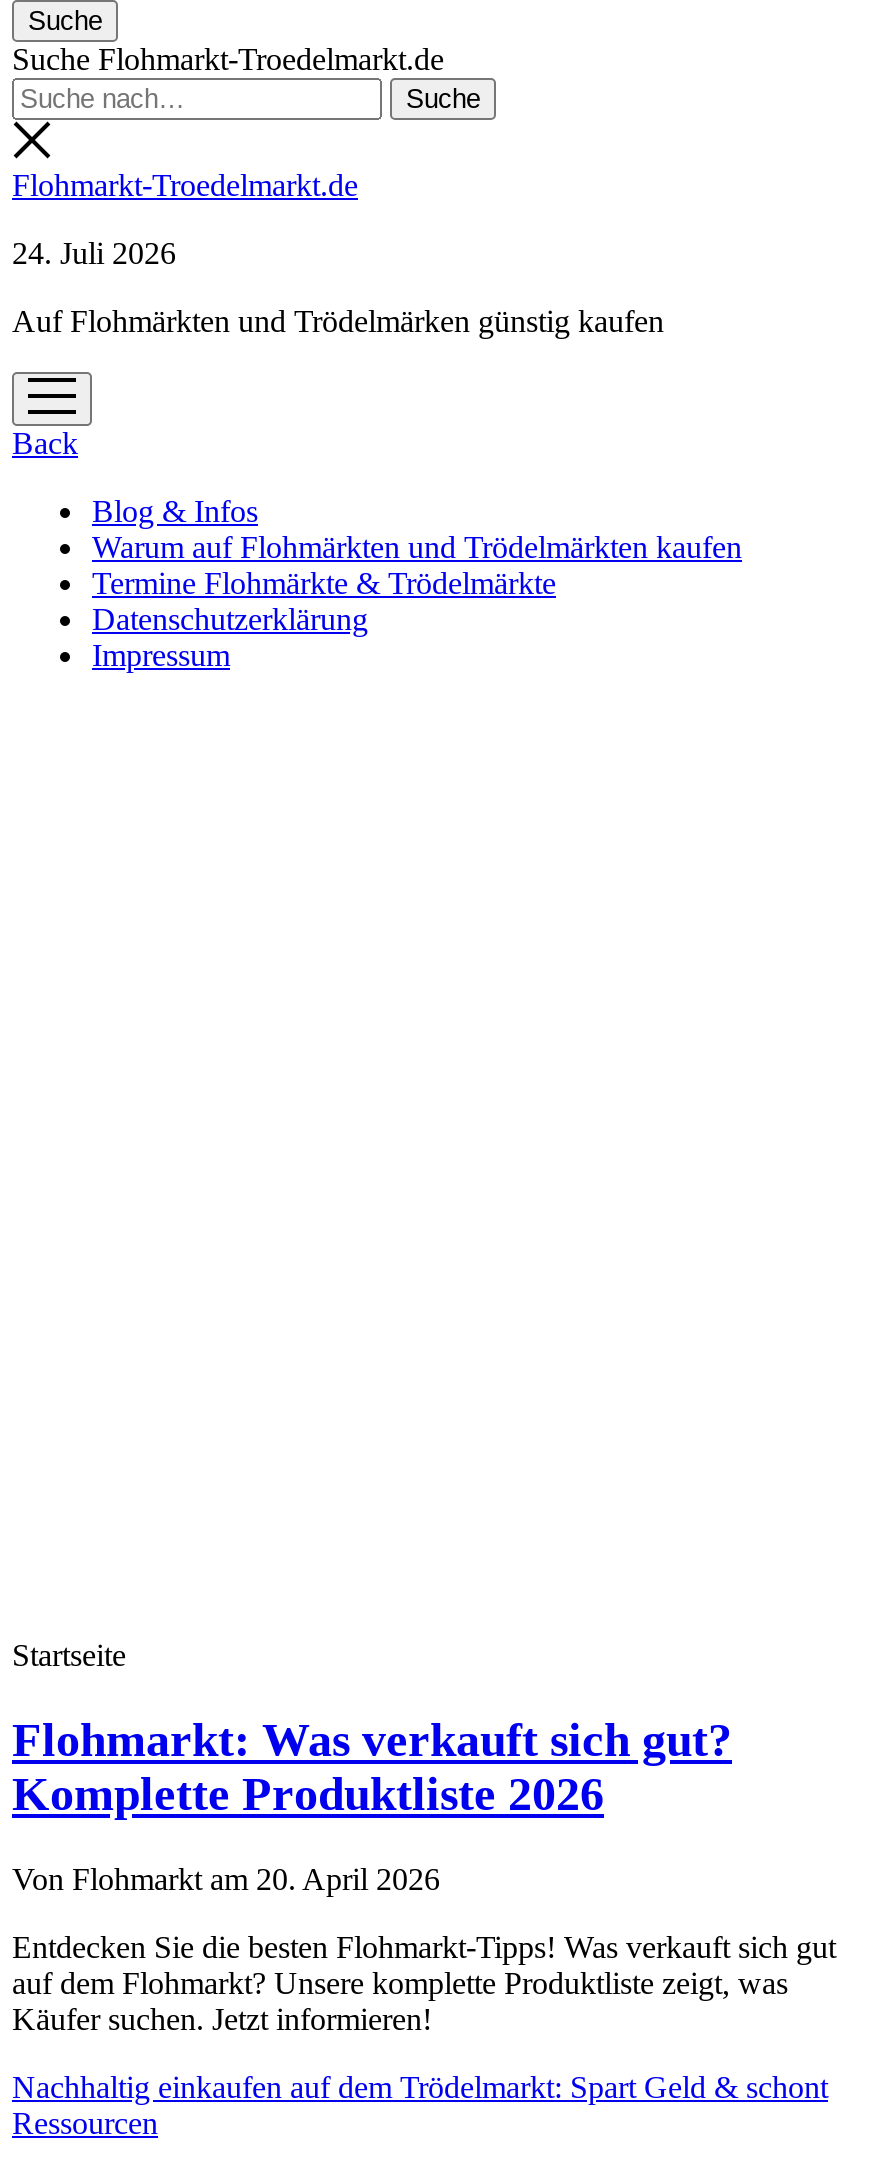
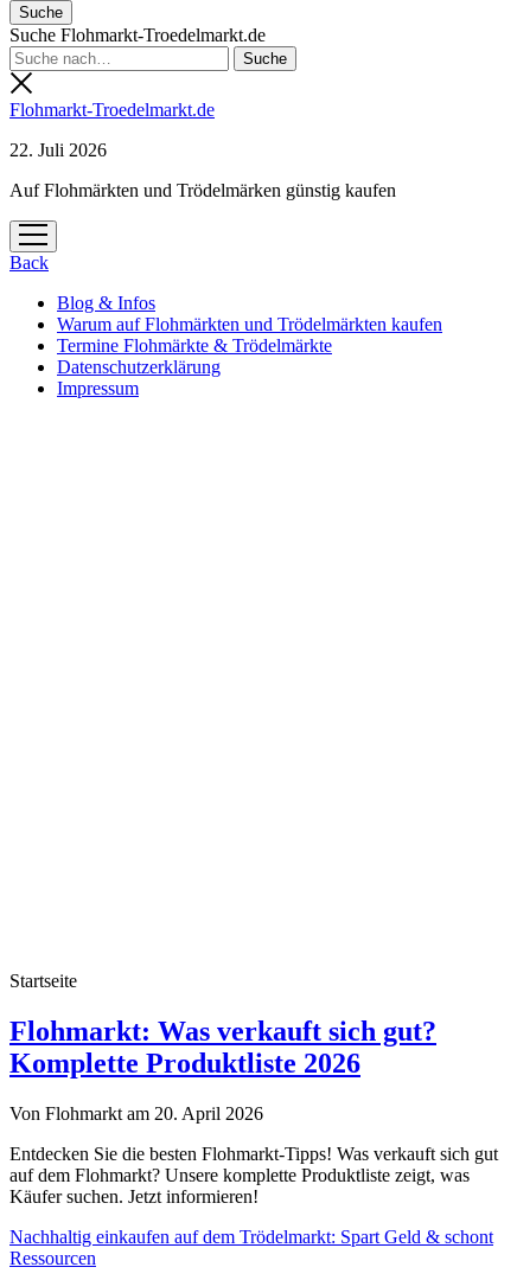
- 24. Juli 2026
+ 22. Juli 2026
